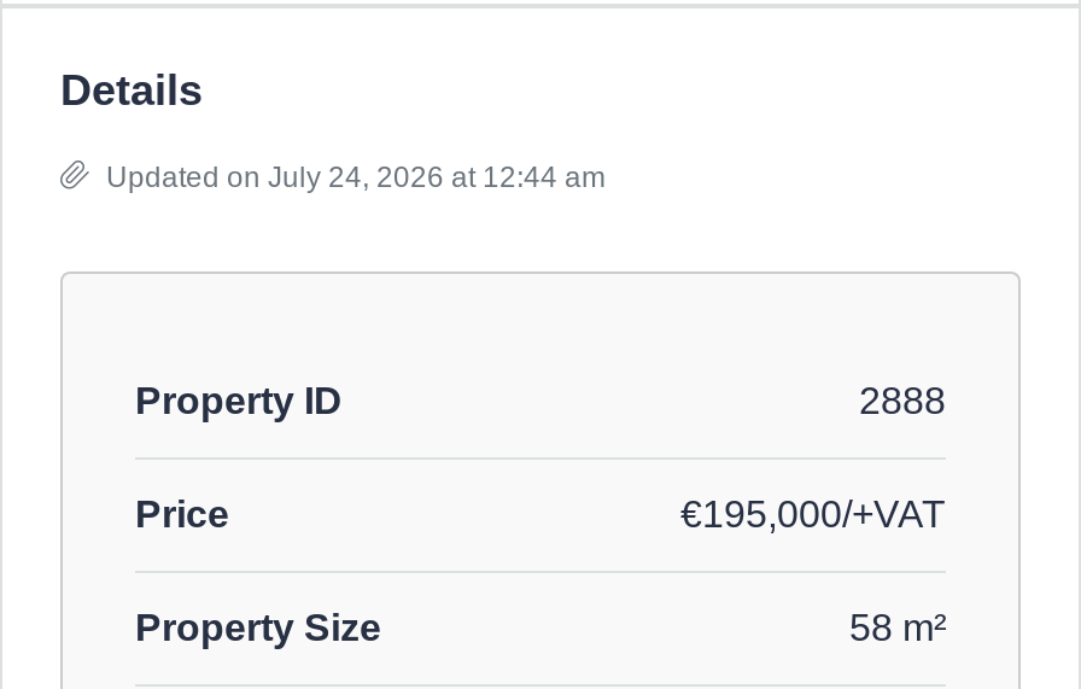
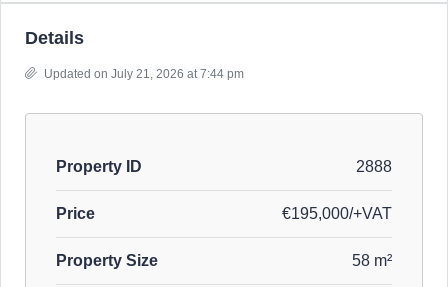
- Updated on July 24, 2026 at 12:44 am
+ Updated on July 21, 2026 at 7:44 pm
